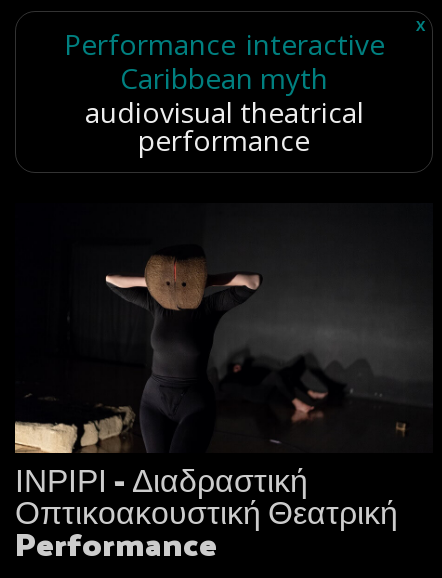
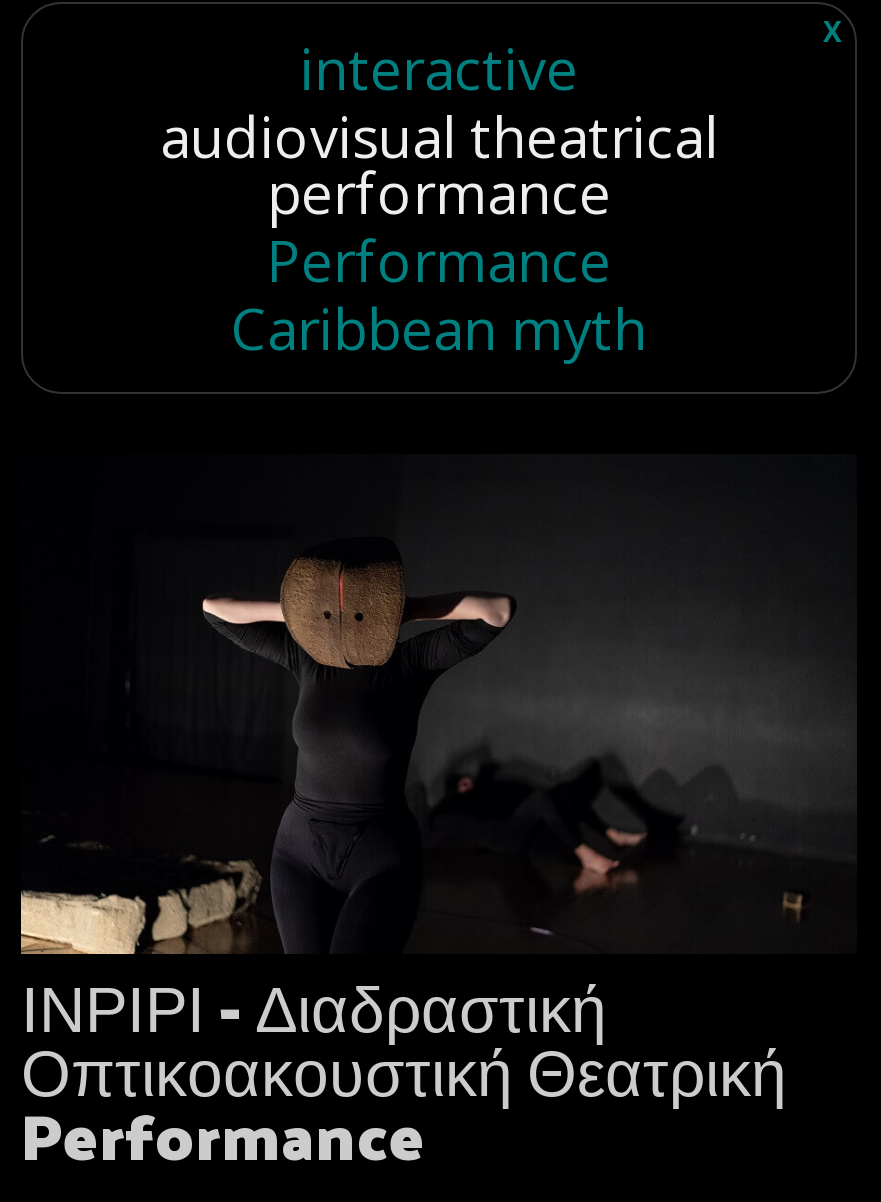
- Performance interactive
+ interactive

moved down: Caribbean myth

moved up: audiovisual theatrical | performance

+ Performance
